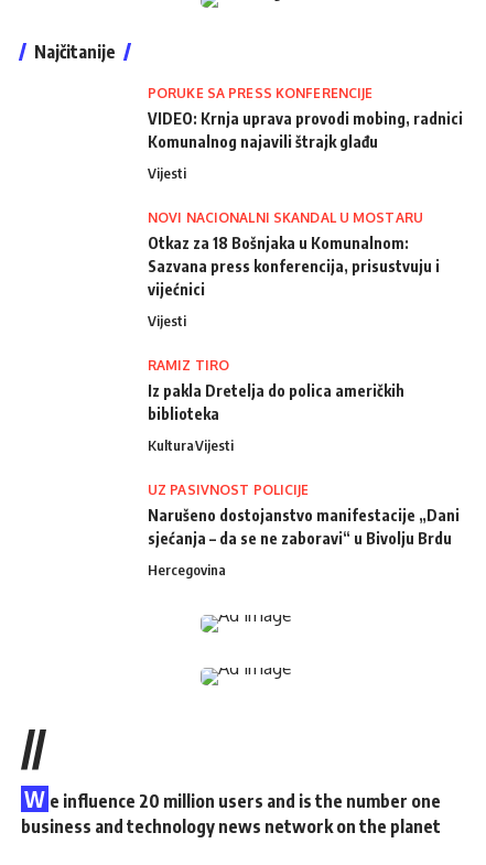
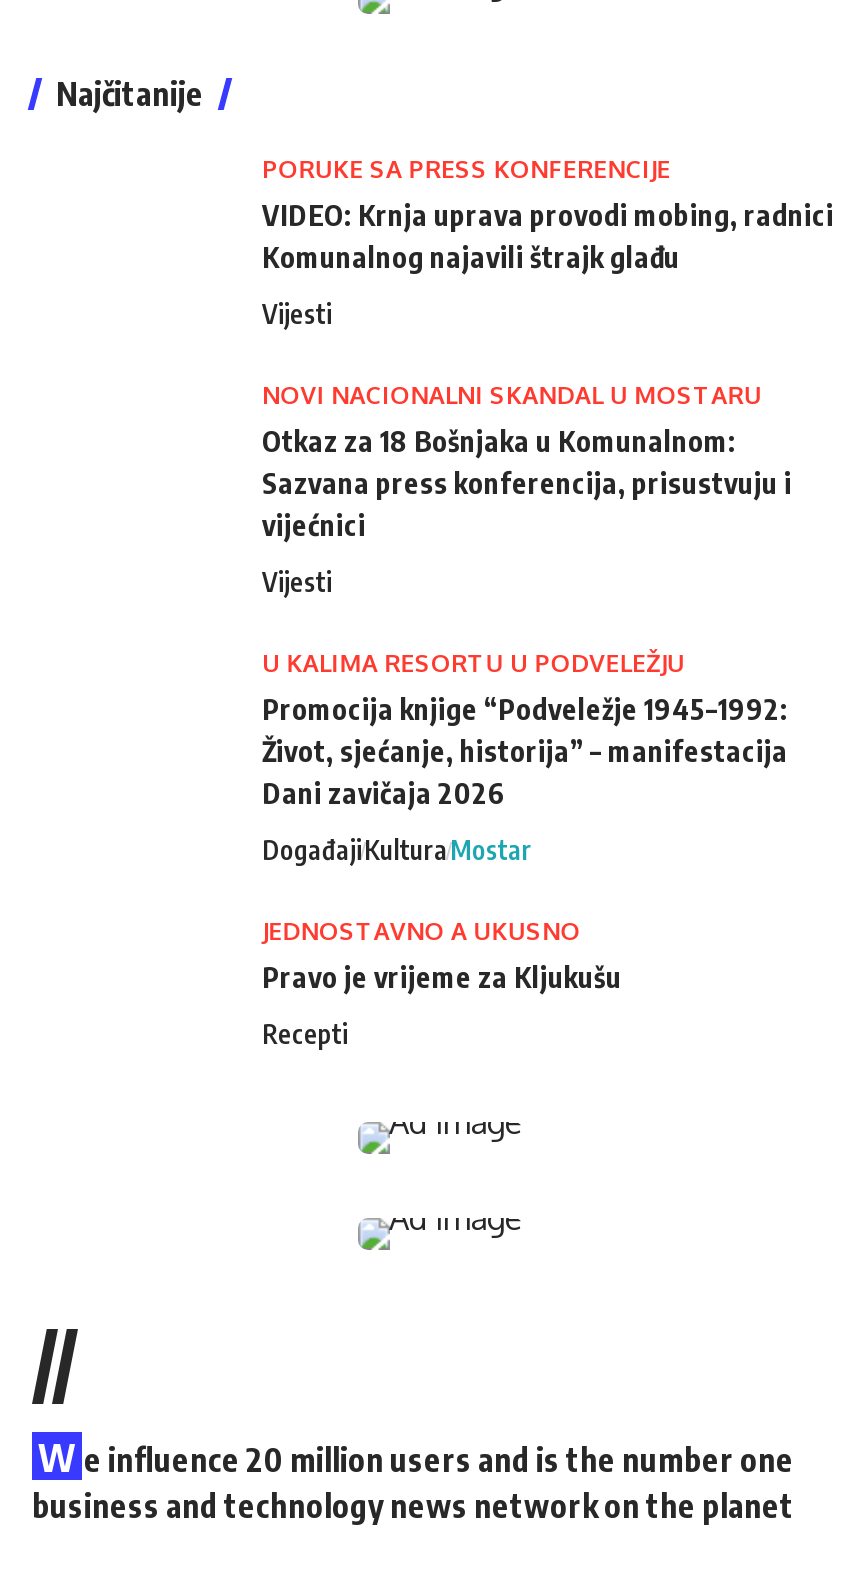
- RAMIZ TIRO
- Iz pakla Dretelja do polica američkih
- biblioteka
+ U KALIMA RESORTU U PODVELEŽJU
+ Promocija knjige “Podveležje 1945–1992:
+ Život, sjećanje, historija” – manifestacija
+ Dani zavičaja 2026

- KulturaVijesti
+ DogađajiKultura Mostar

- UZ PASIVNOST POLICIJE
- Narušeno dostojanstvo manifestacije „Dani
- sjećanja – da se ne zaboravi“ u Bivolju Brdu
+ JEDNOSTAVNO A UKUSNO
+ Pravo je vrijeme za Kljukušu

- Hercegovina
+ Recepti
